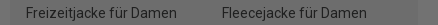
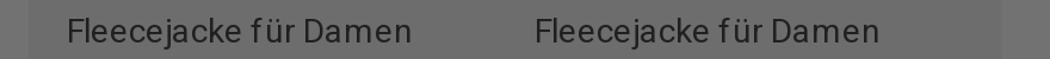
- Freizeitjacke für Damen
+ Fleecejacke für Damen
